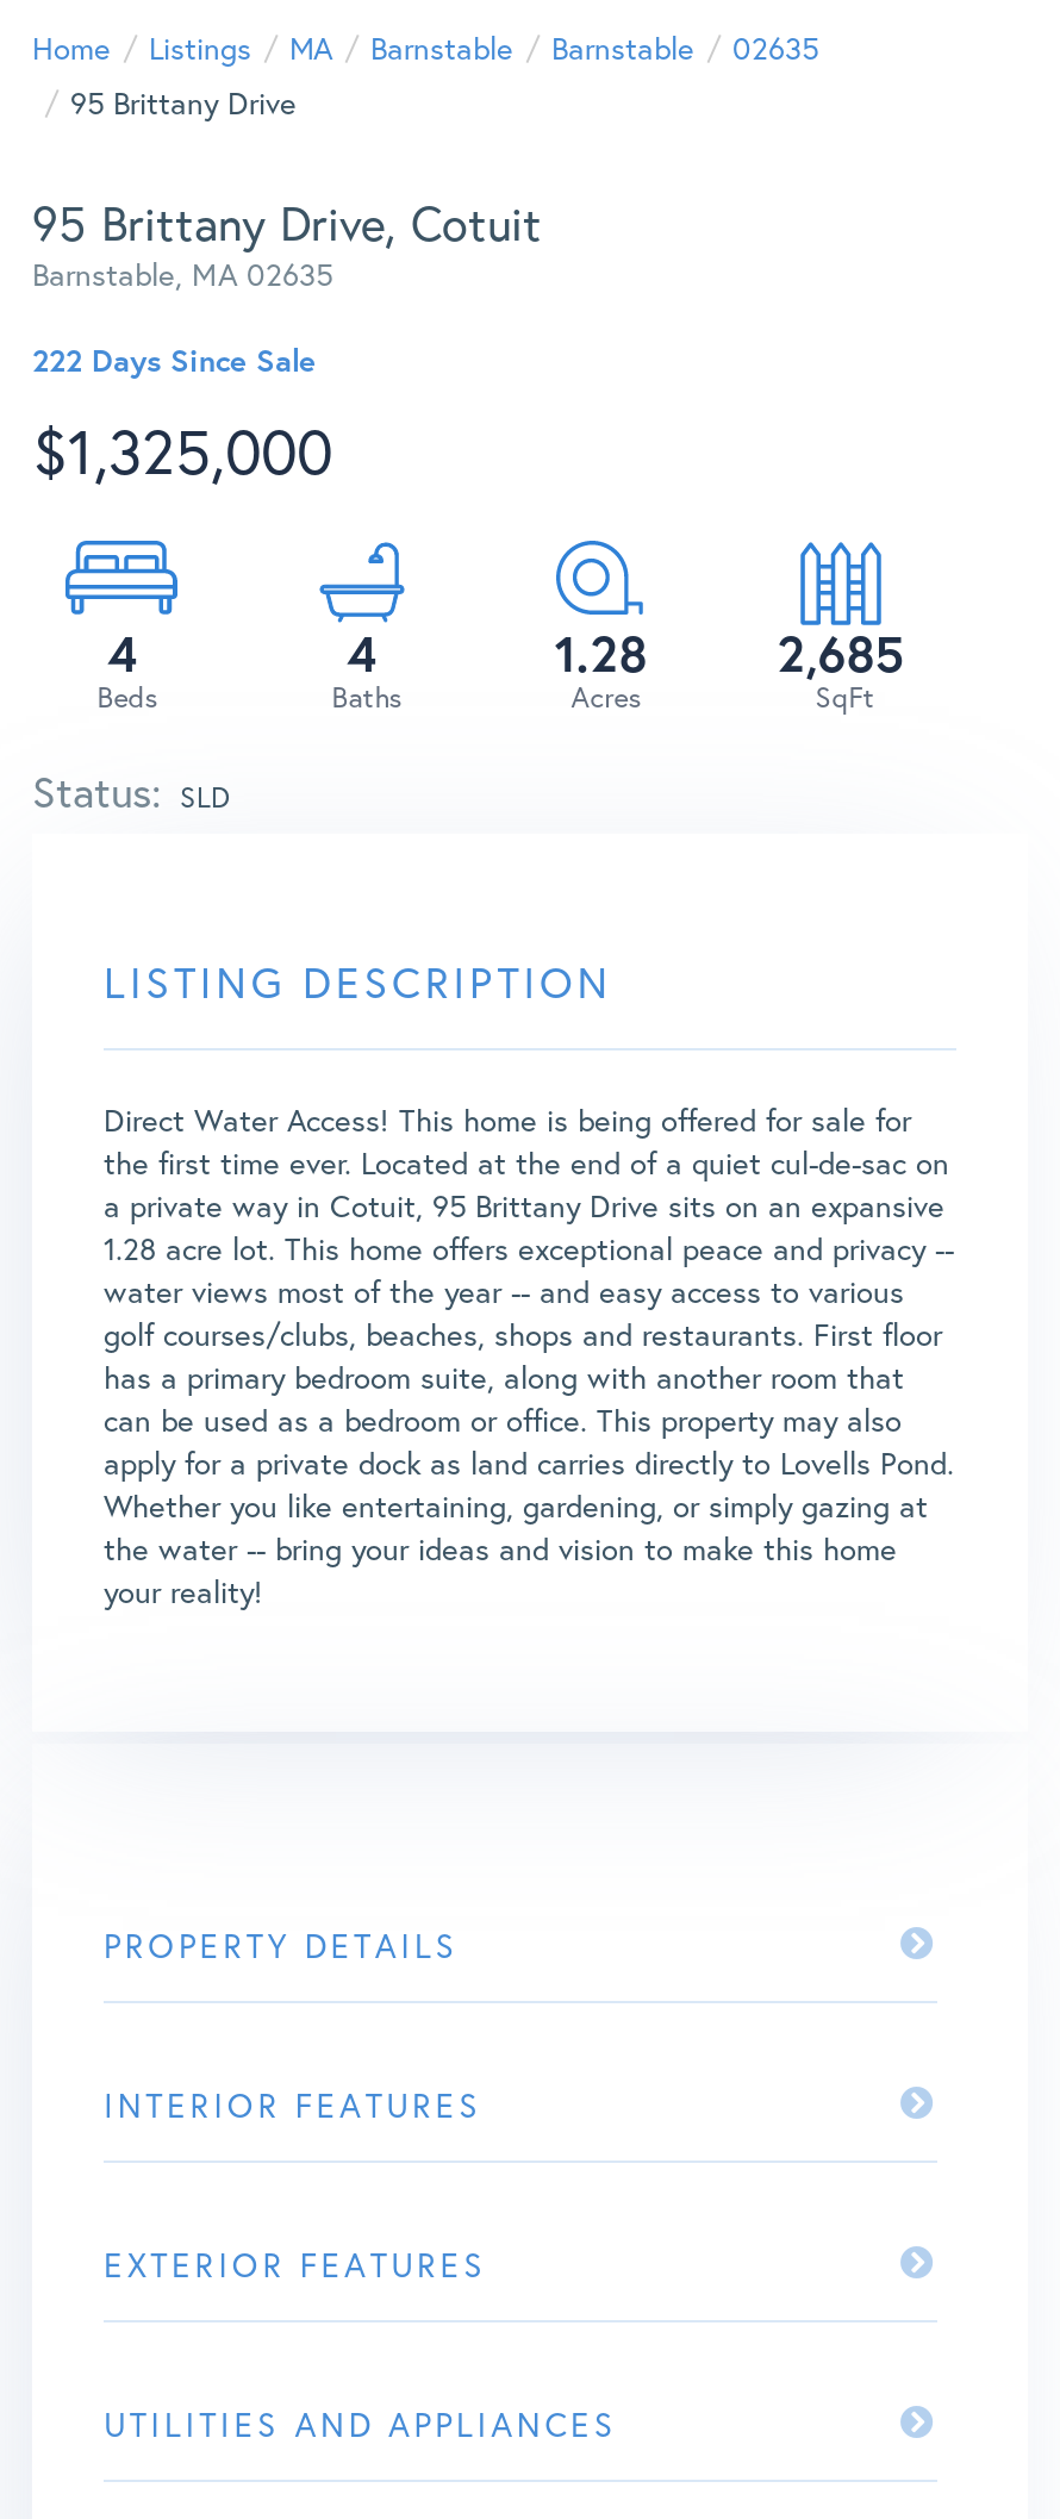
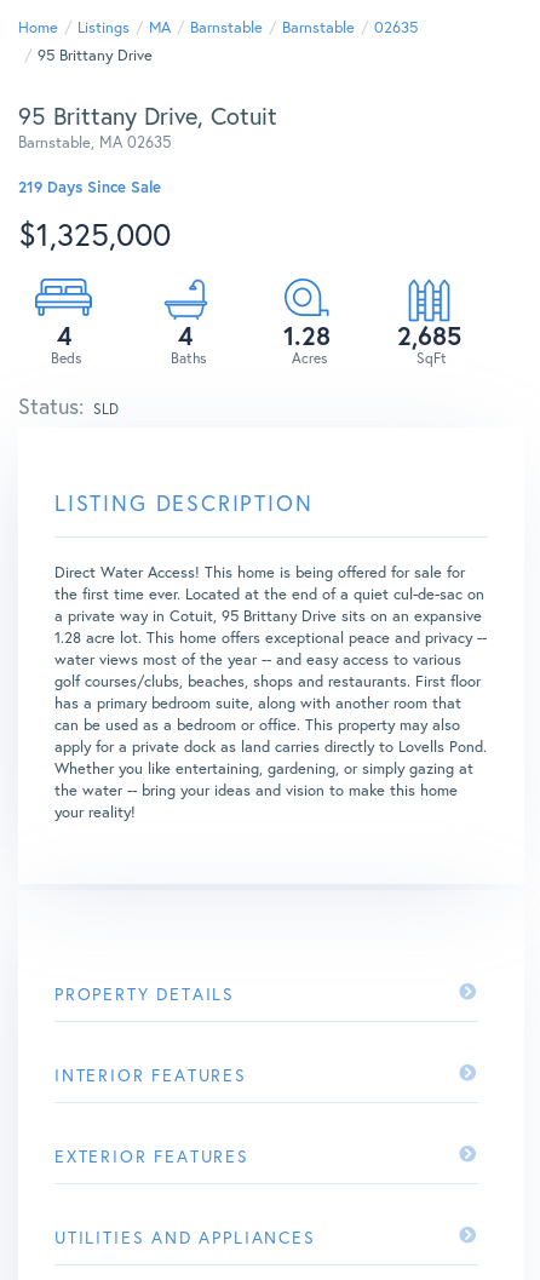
- 222 Days Since Sale
+ 219 Days Since Sale
